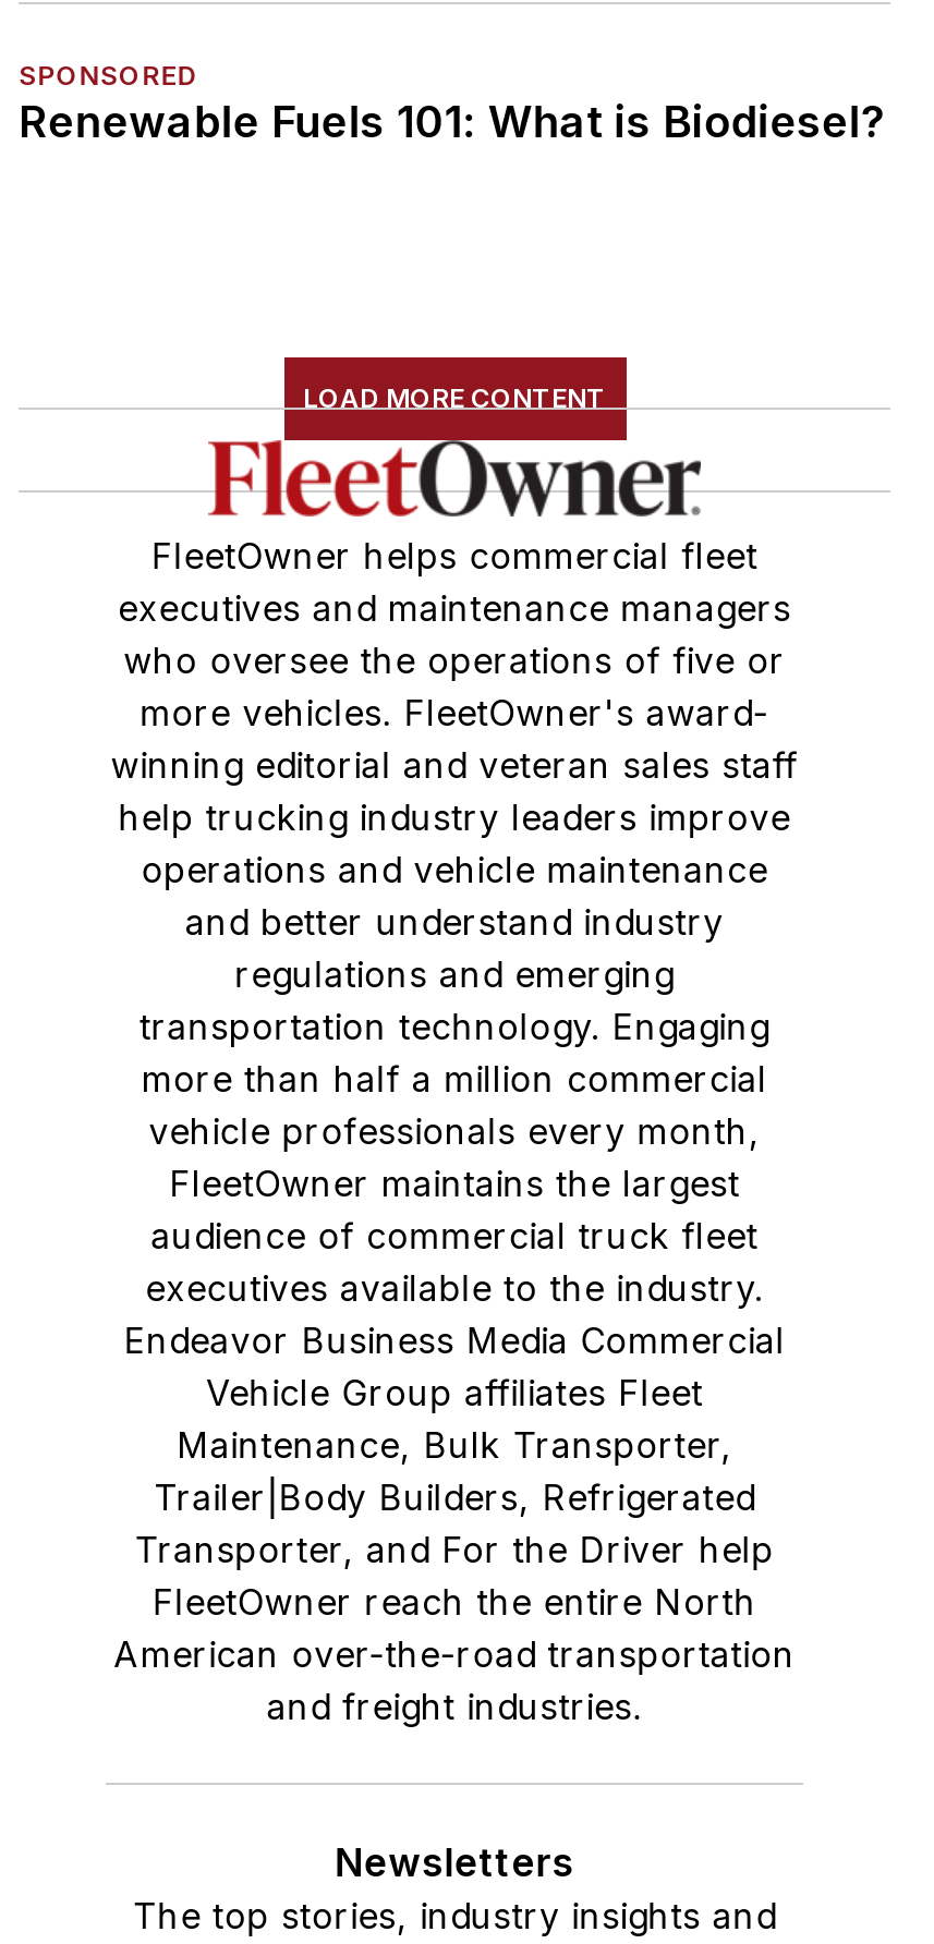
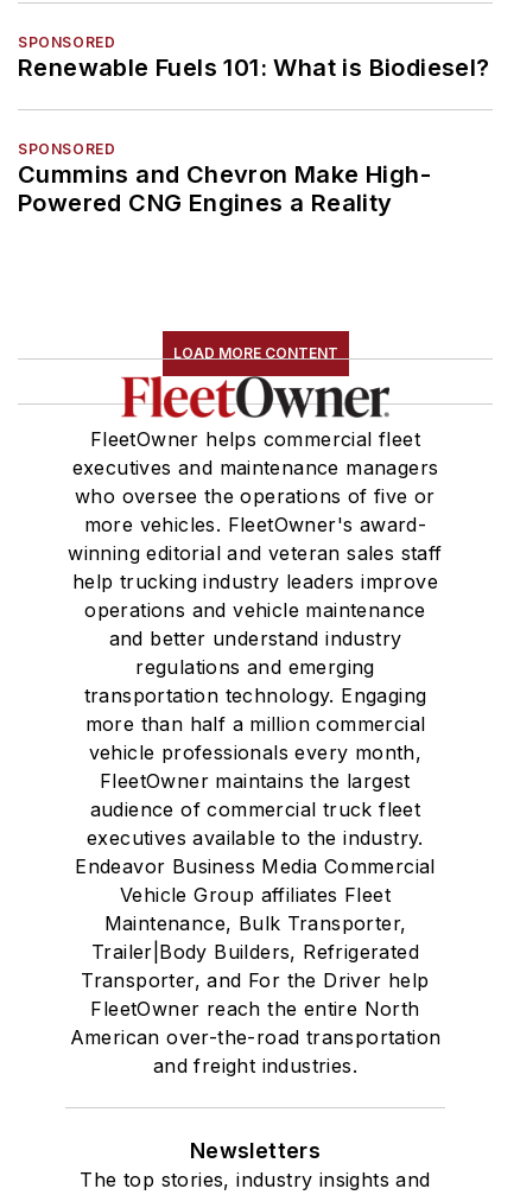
+ SPONSORED
+ Cummins and Chevron Make High-
+ Powered CNG Engines a Reality
